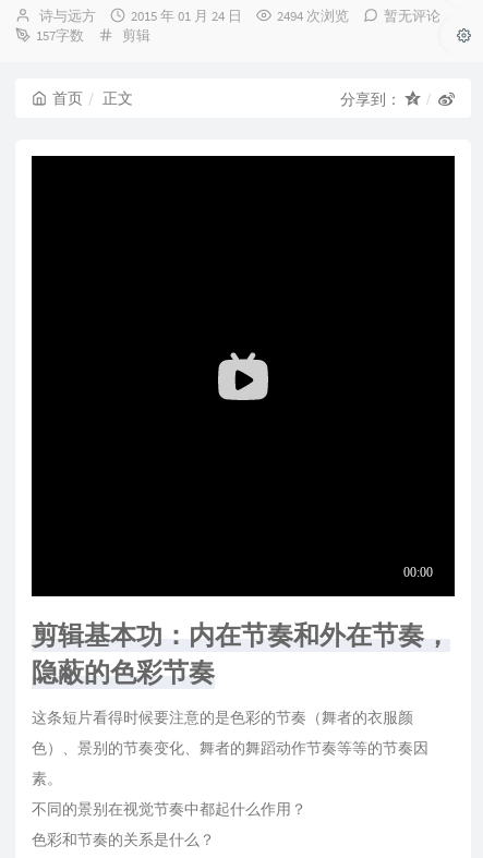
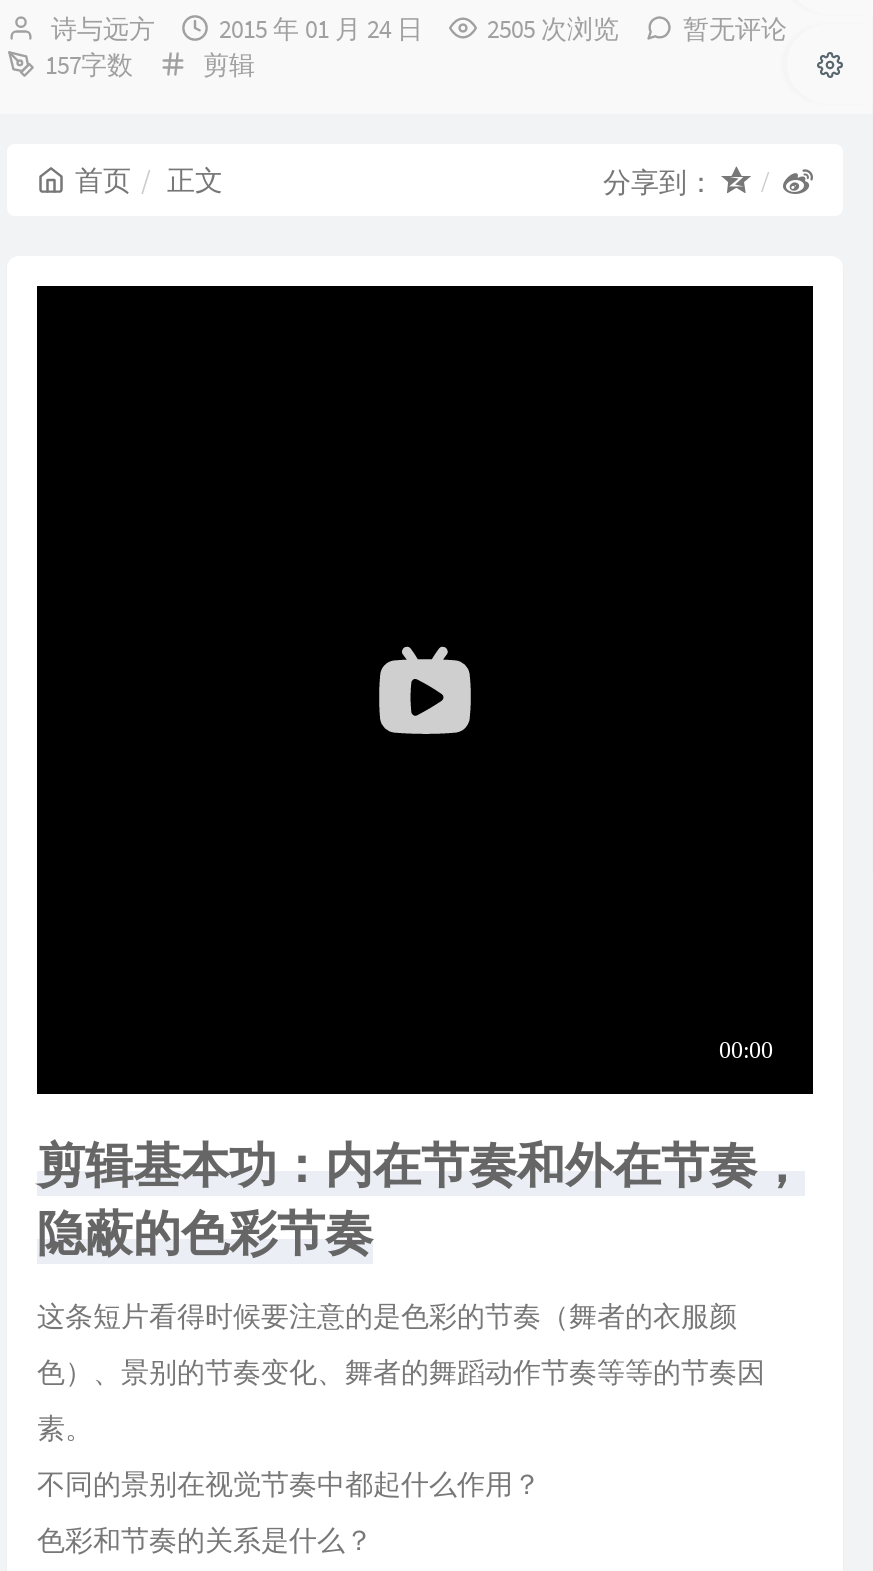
- 2494 次浏览
+ 2505 次浏览
